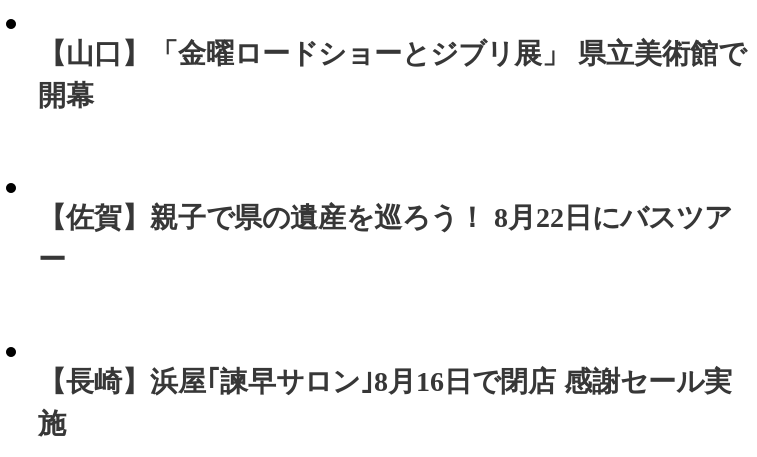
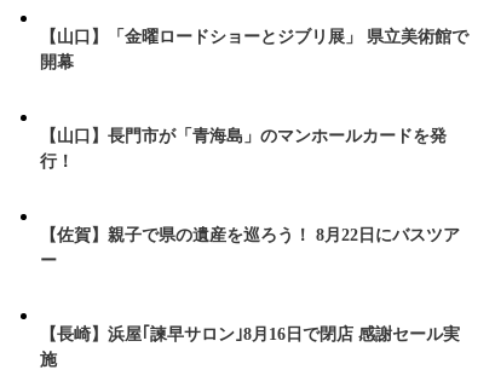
+ 【山口】長門市が「青海島」のマンホールカードを発
+ 行！
